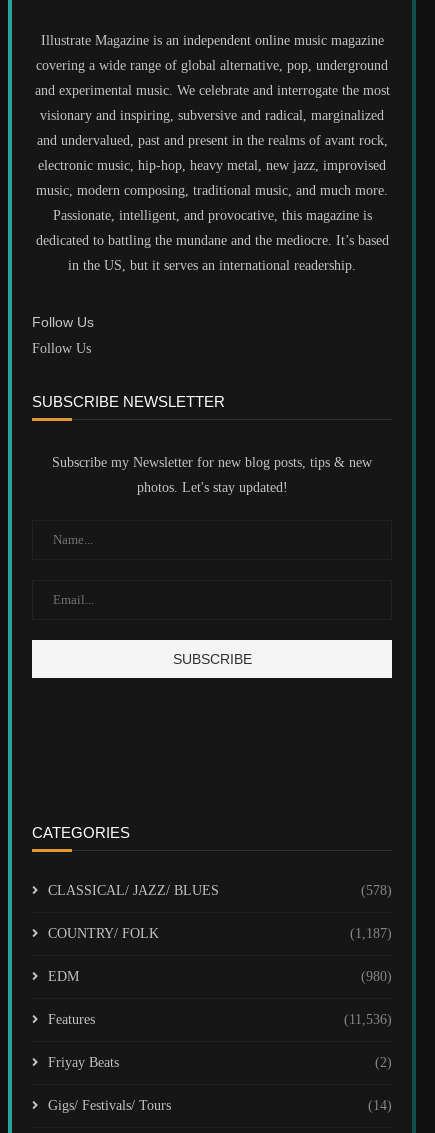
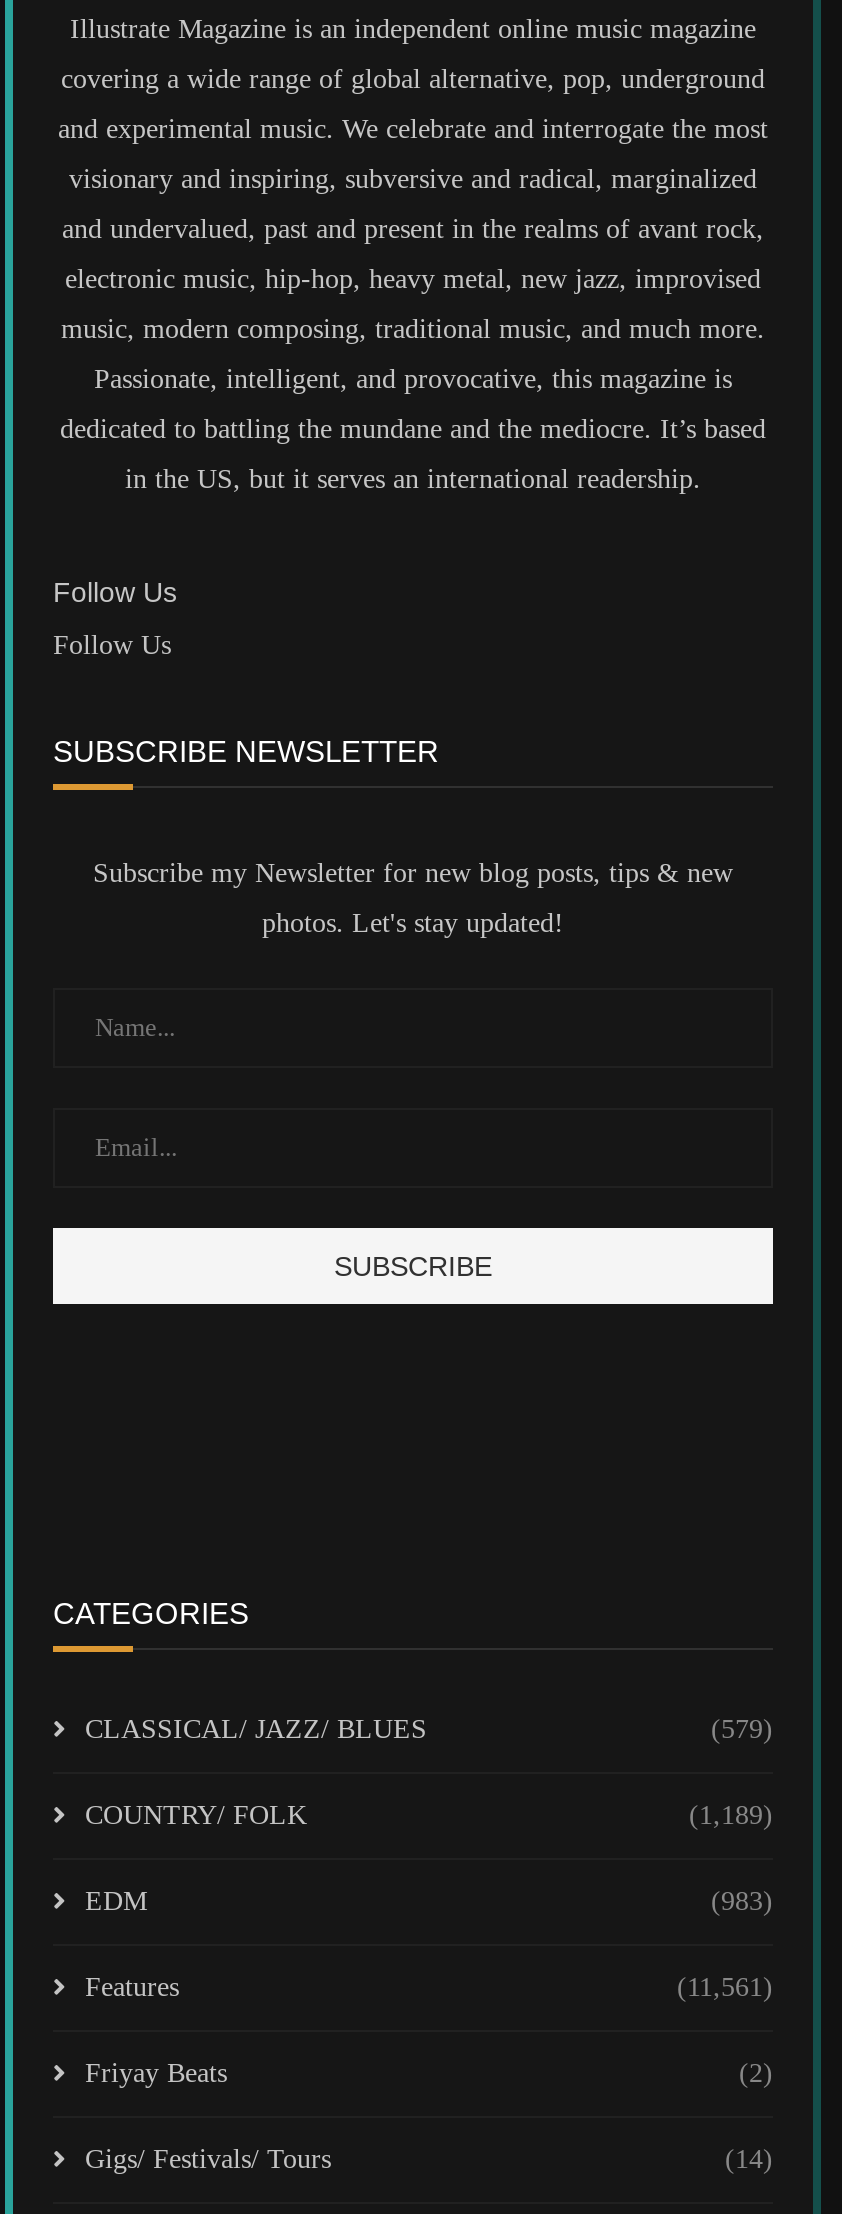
- (578)
+ (579)

- (1,187)
+ (1,189)

- (980)
+ (983)

- (11,536)
+ (11,561)
